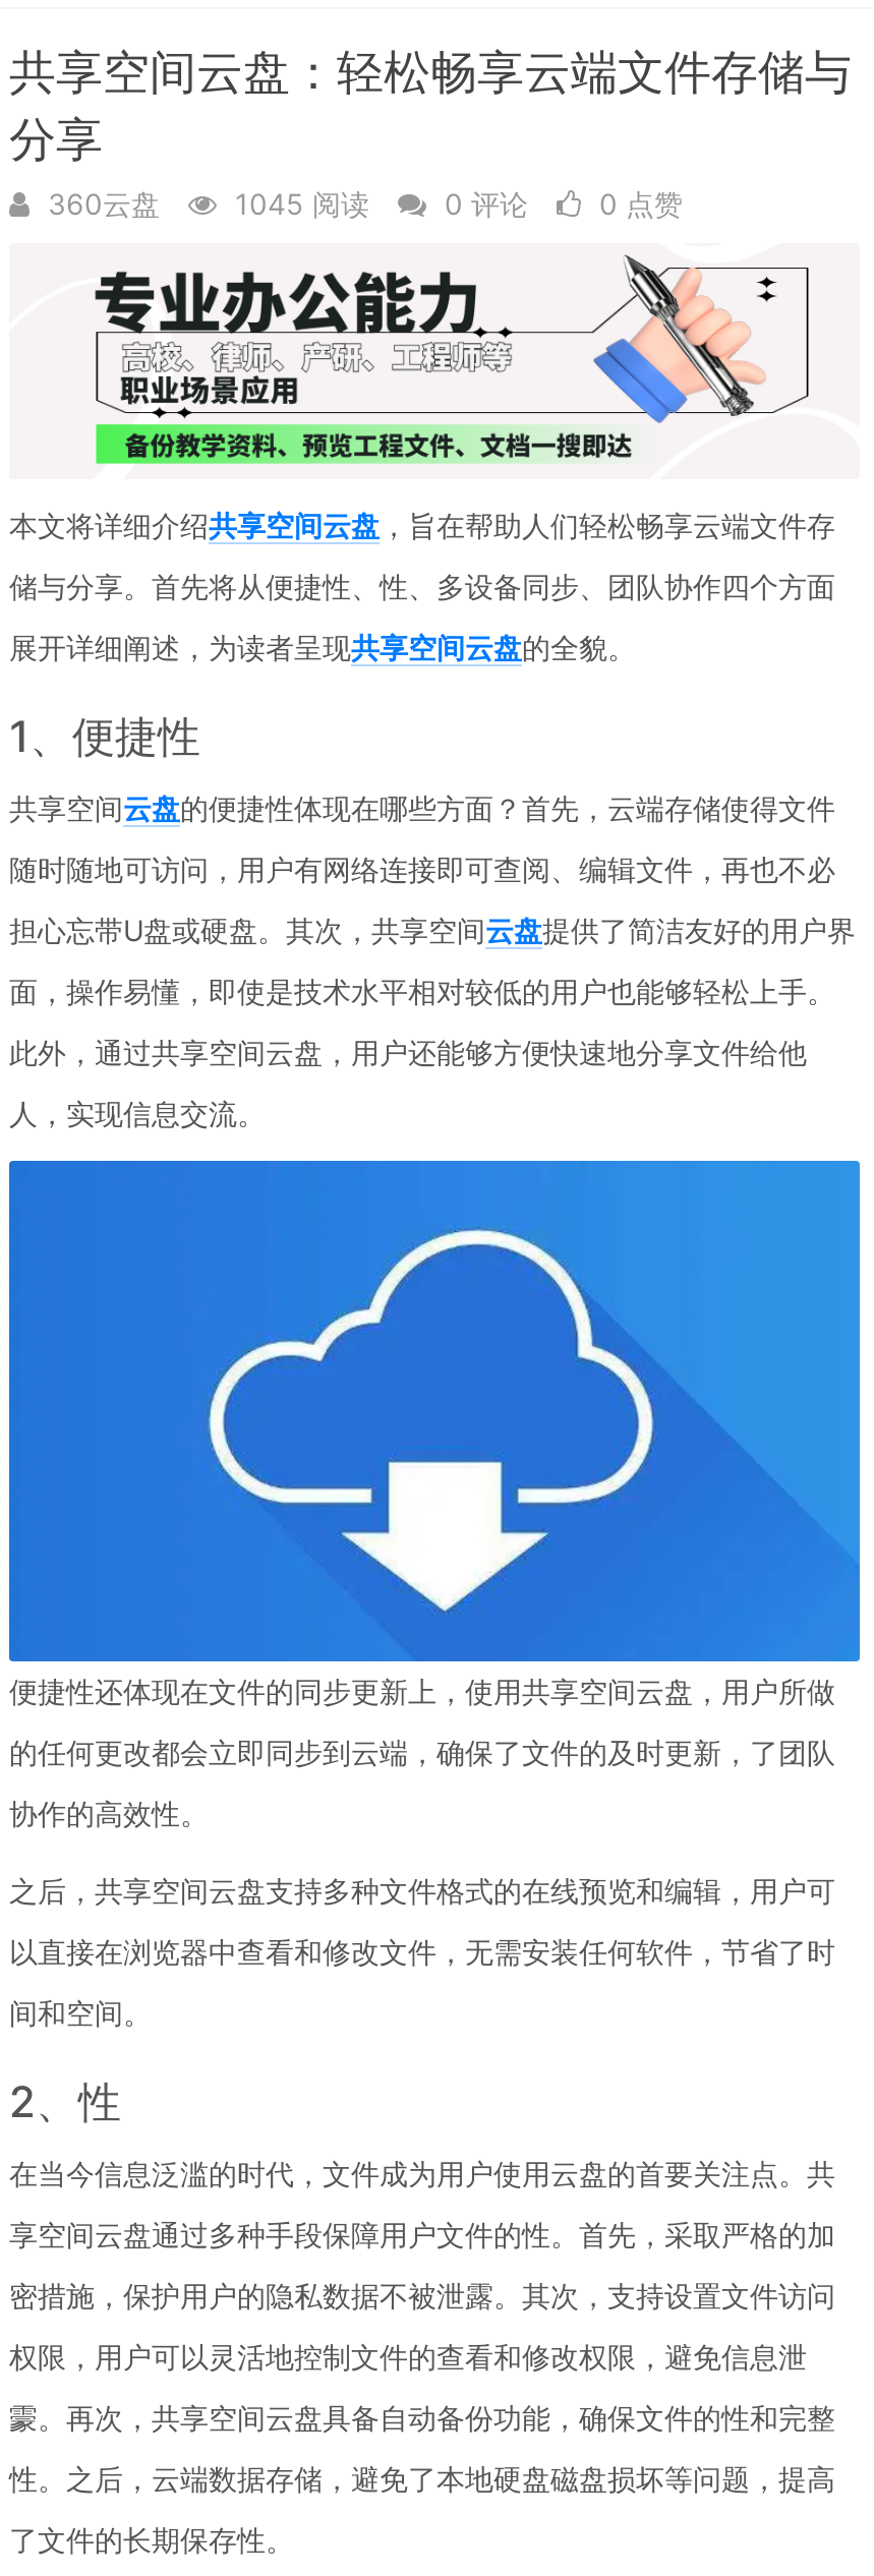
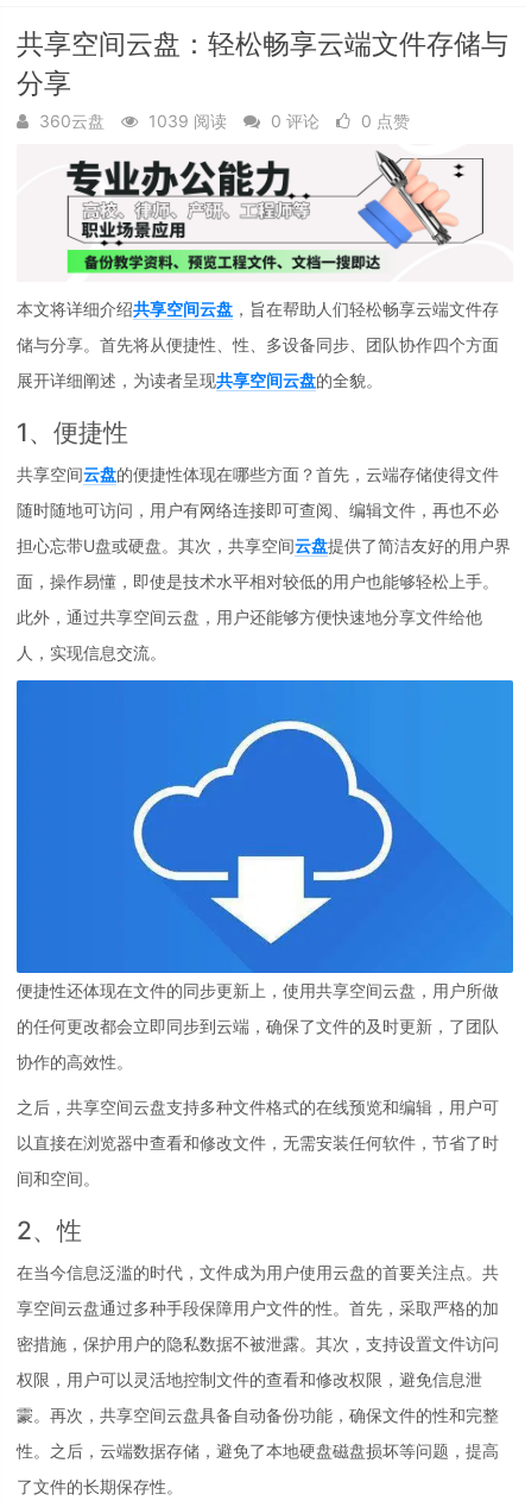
- 360云盘 1045 阅读 0 评论 0 点赞
+ 360云盘 1039 阅读 0 评论 0 点赞
